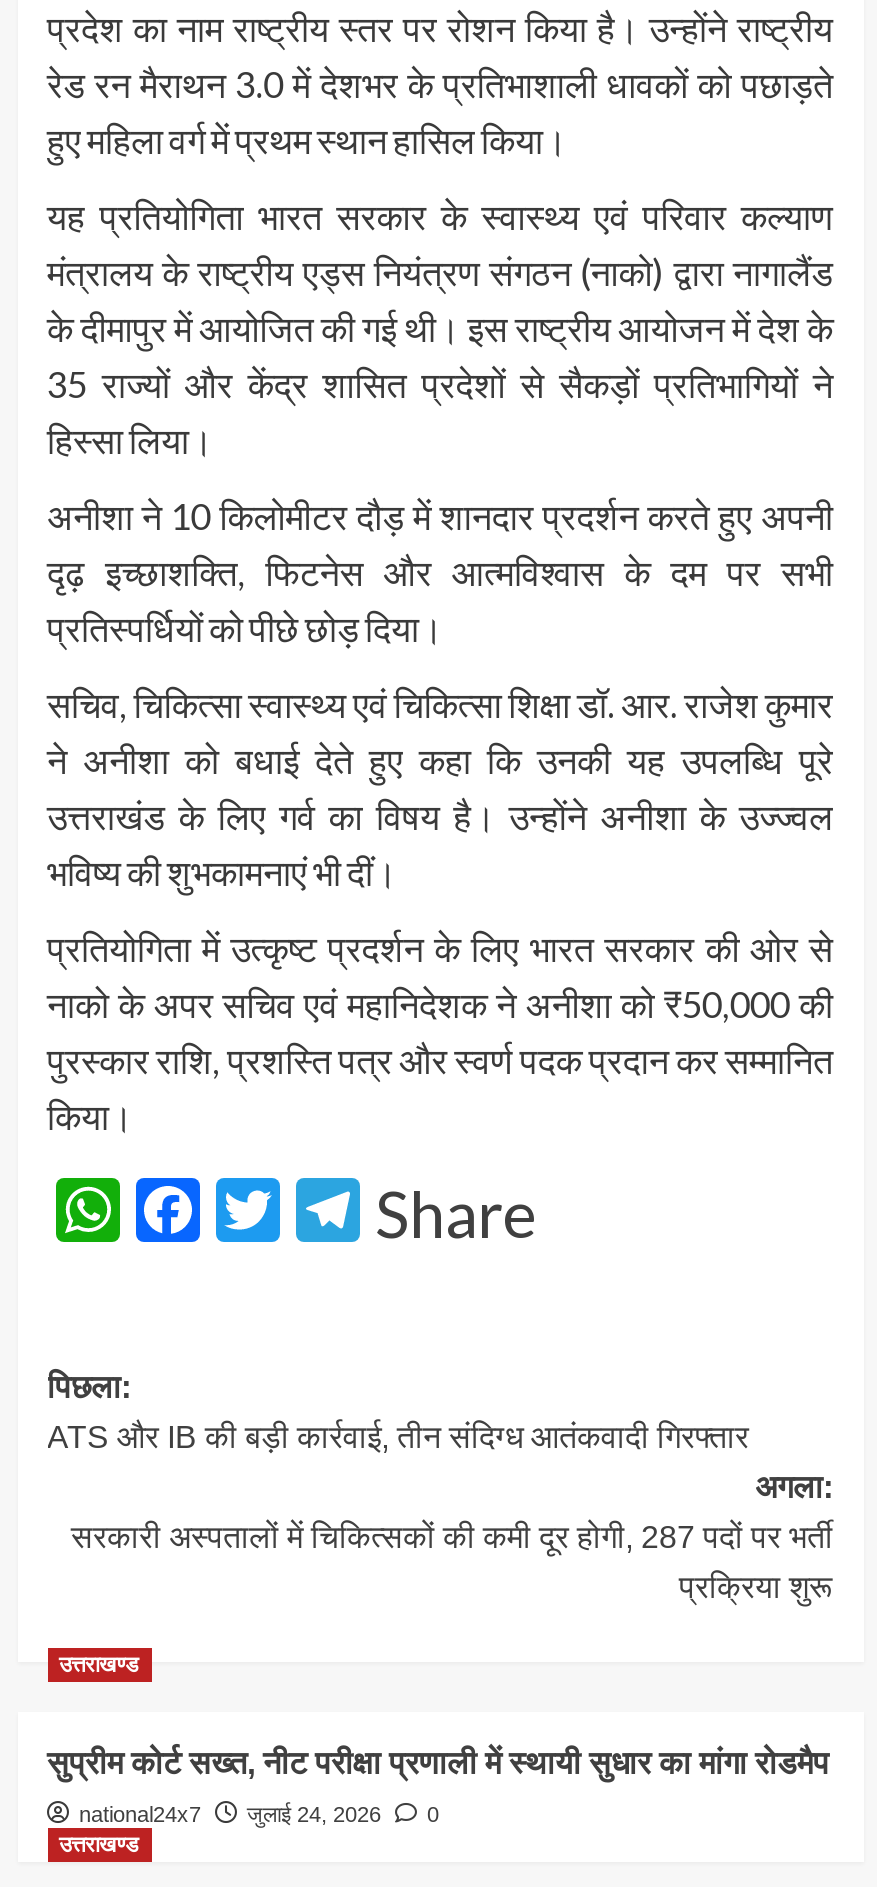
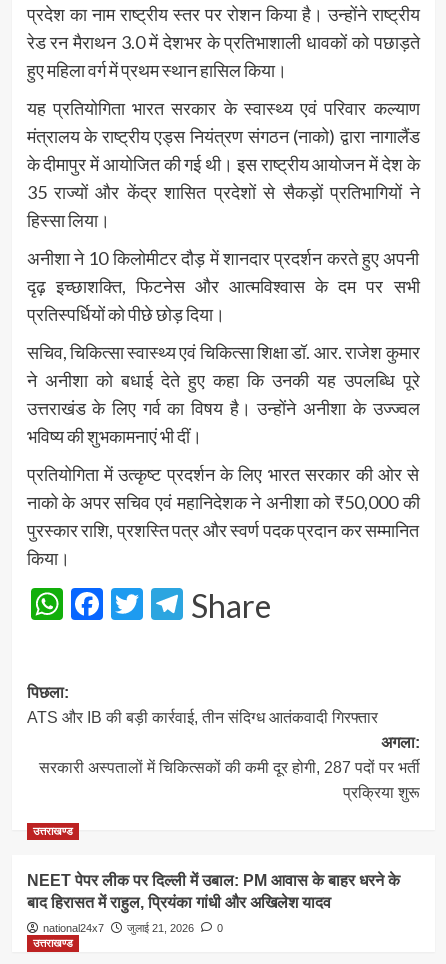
- सुप्रीम कोर्ट सख्त, नीट परीक्षा प्रणाली में स्थायी सुधार का मांगा रोडमैप
+ NEET पेपर लीक पर दिल्ली में उबाल: PM आवास के बाहर धरने के
+ बाद हिरासत में राहुल, प्रियंका गांधी और अखिलेश यादव

- national24x7 जुलाई 24, 2026 0
+ national24x7 जुलाई 21, 2026 0
